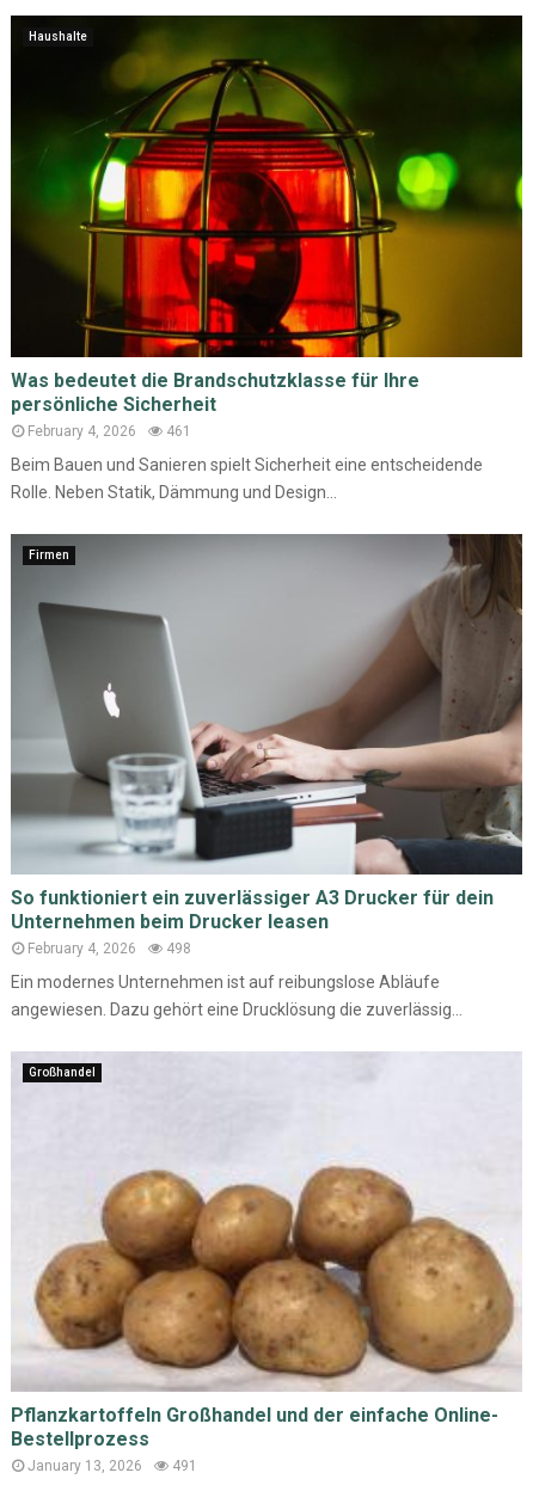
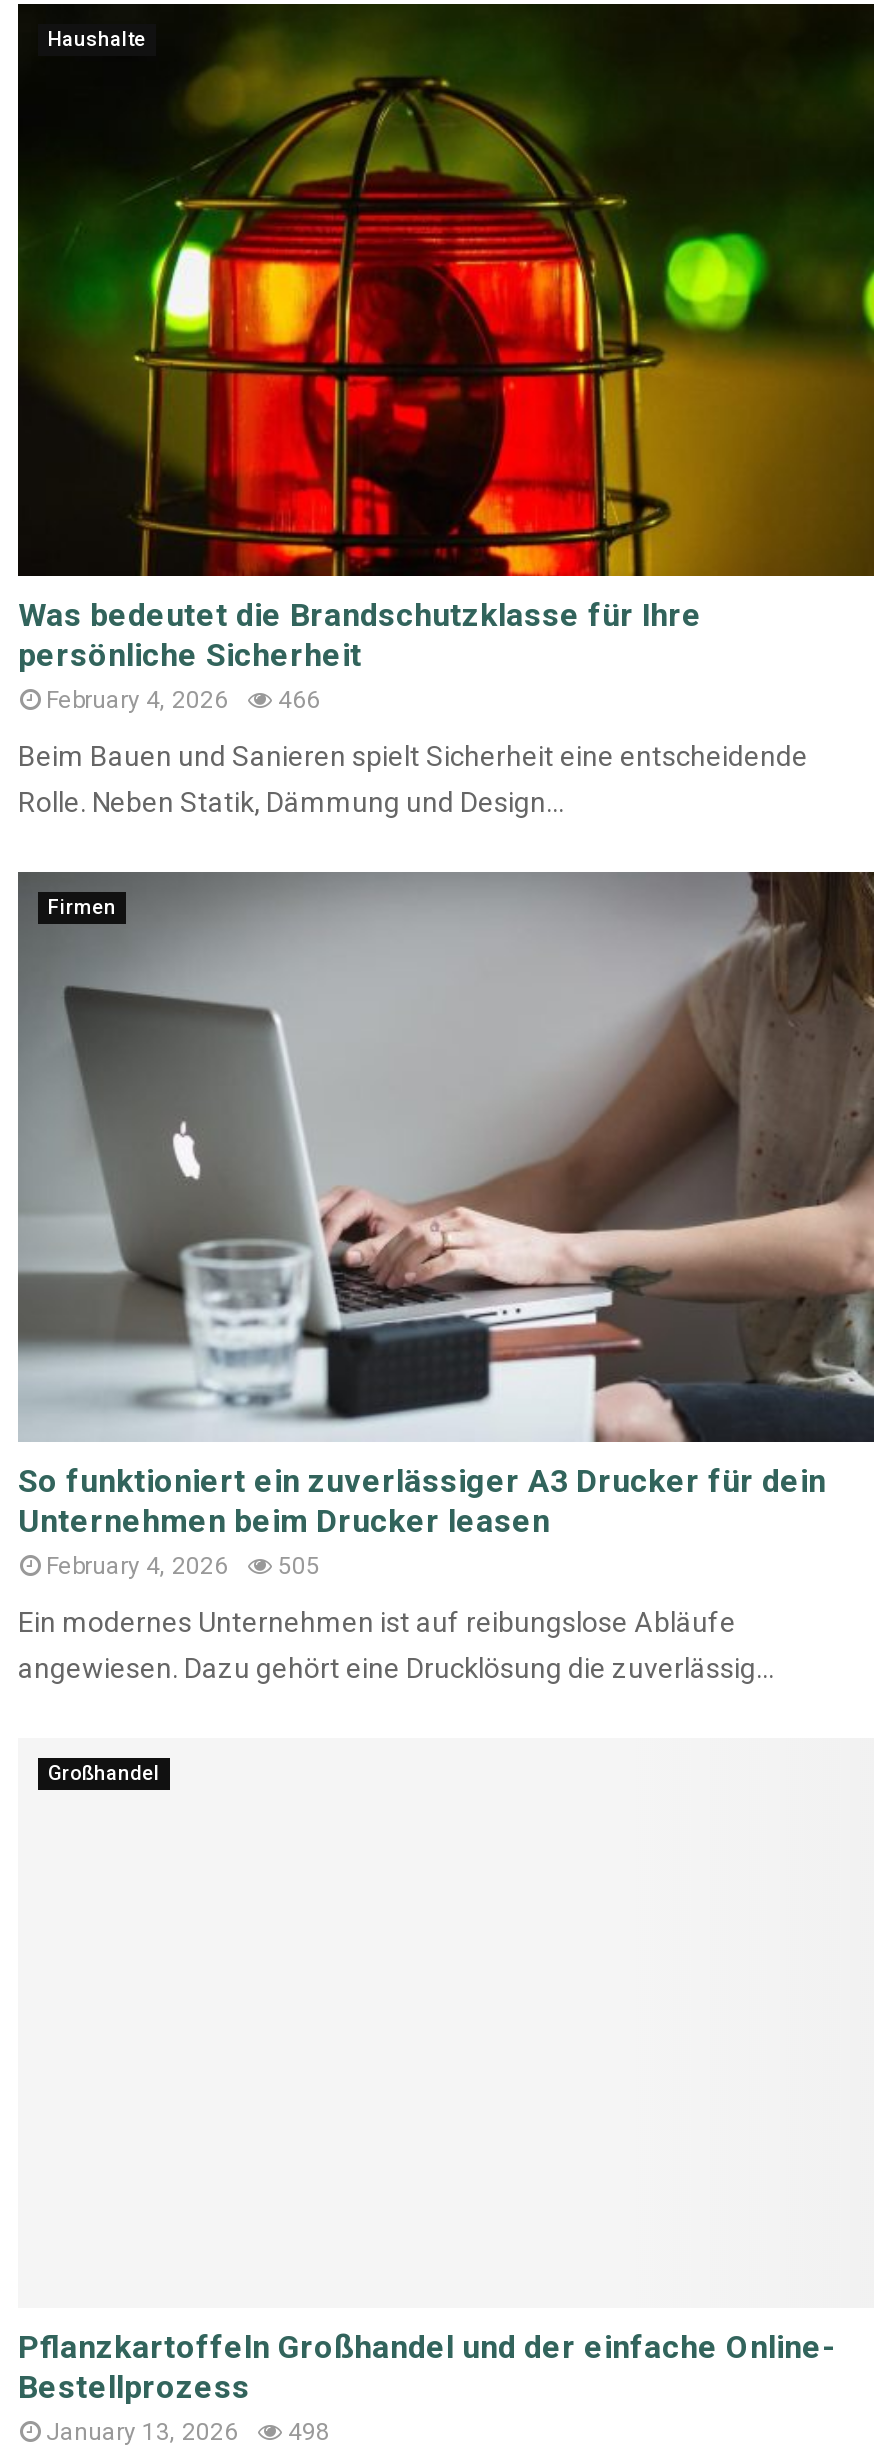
- February 4, 2026 461
+ February 4, 2026 466

- February 4, 2026 498
+ February 4, 2026 505

- [image]

- January 13, 2026 491
+ January 13, 2026 498
